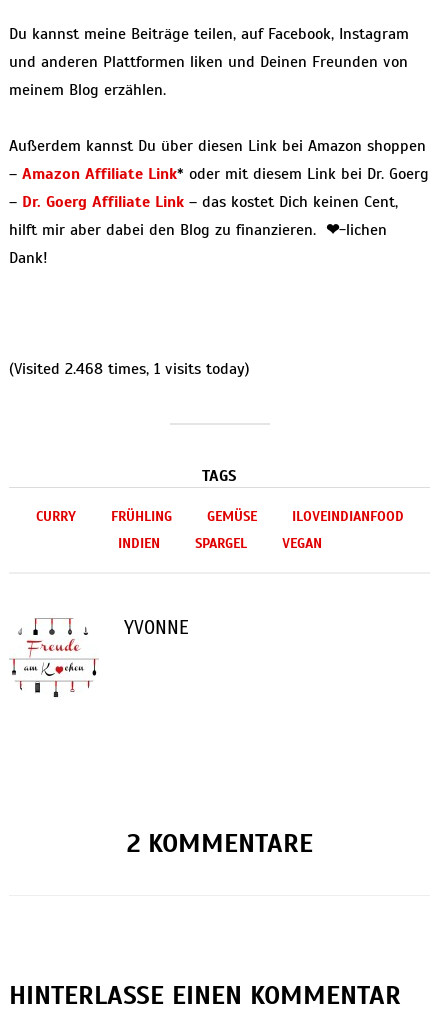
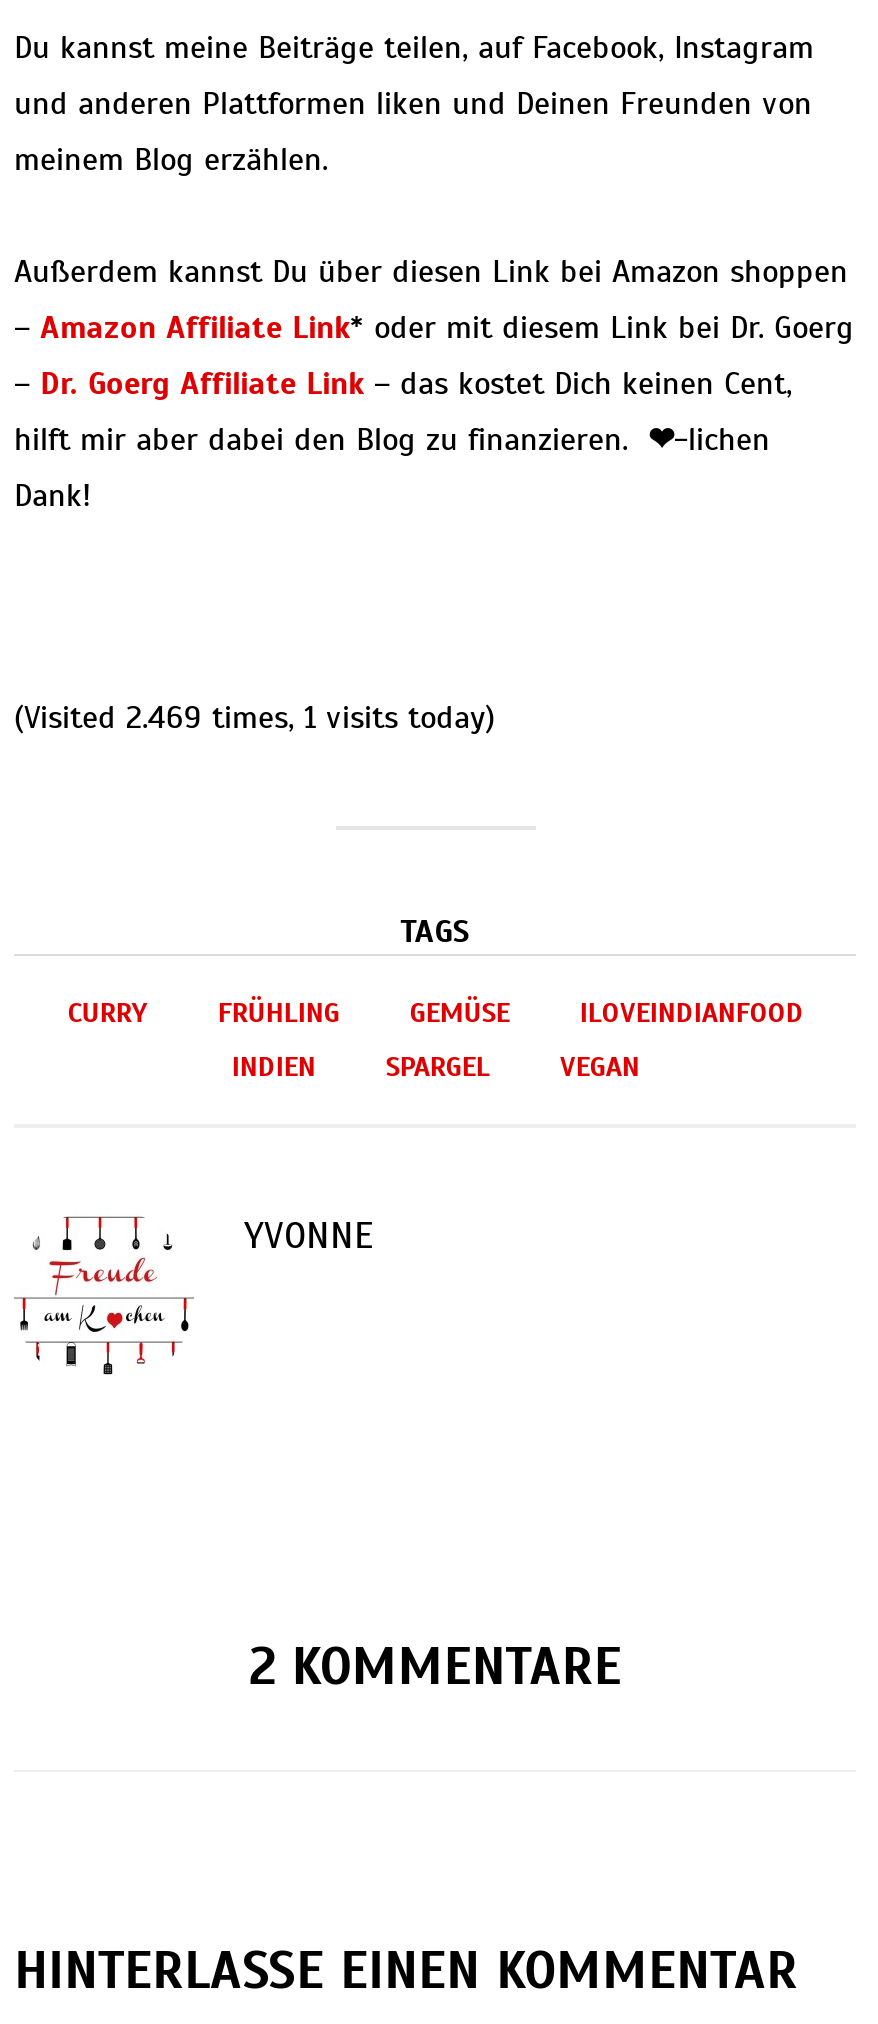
- (Visited 2.468 times, 1 visits today)
+ (Visited 2.469 times, 1 visits today)
